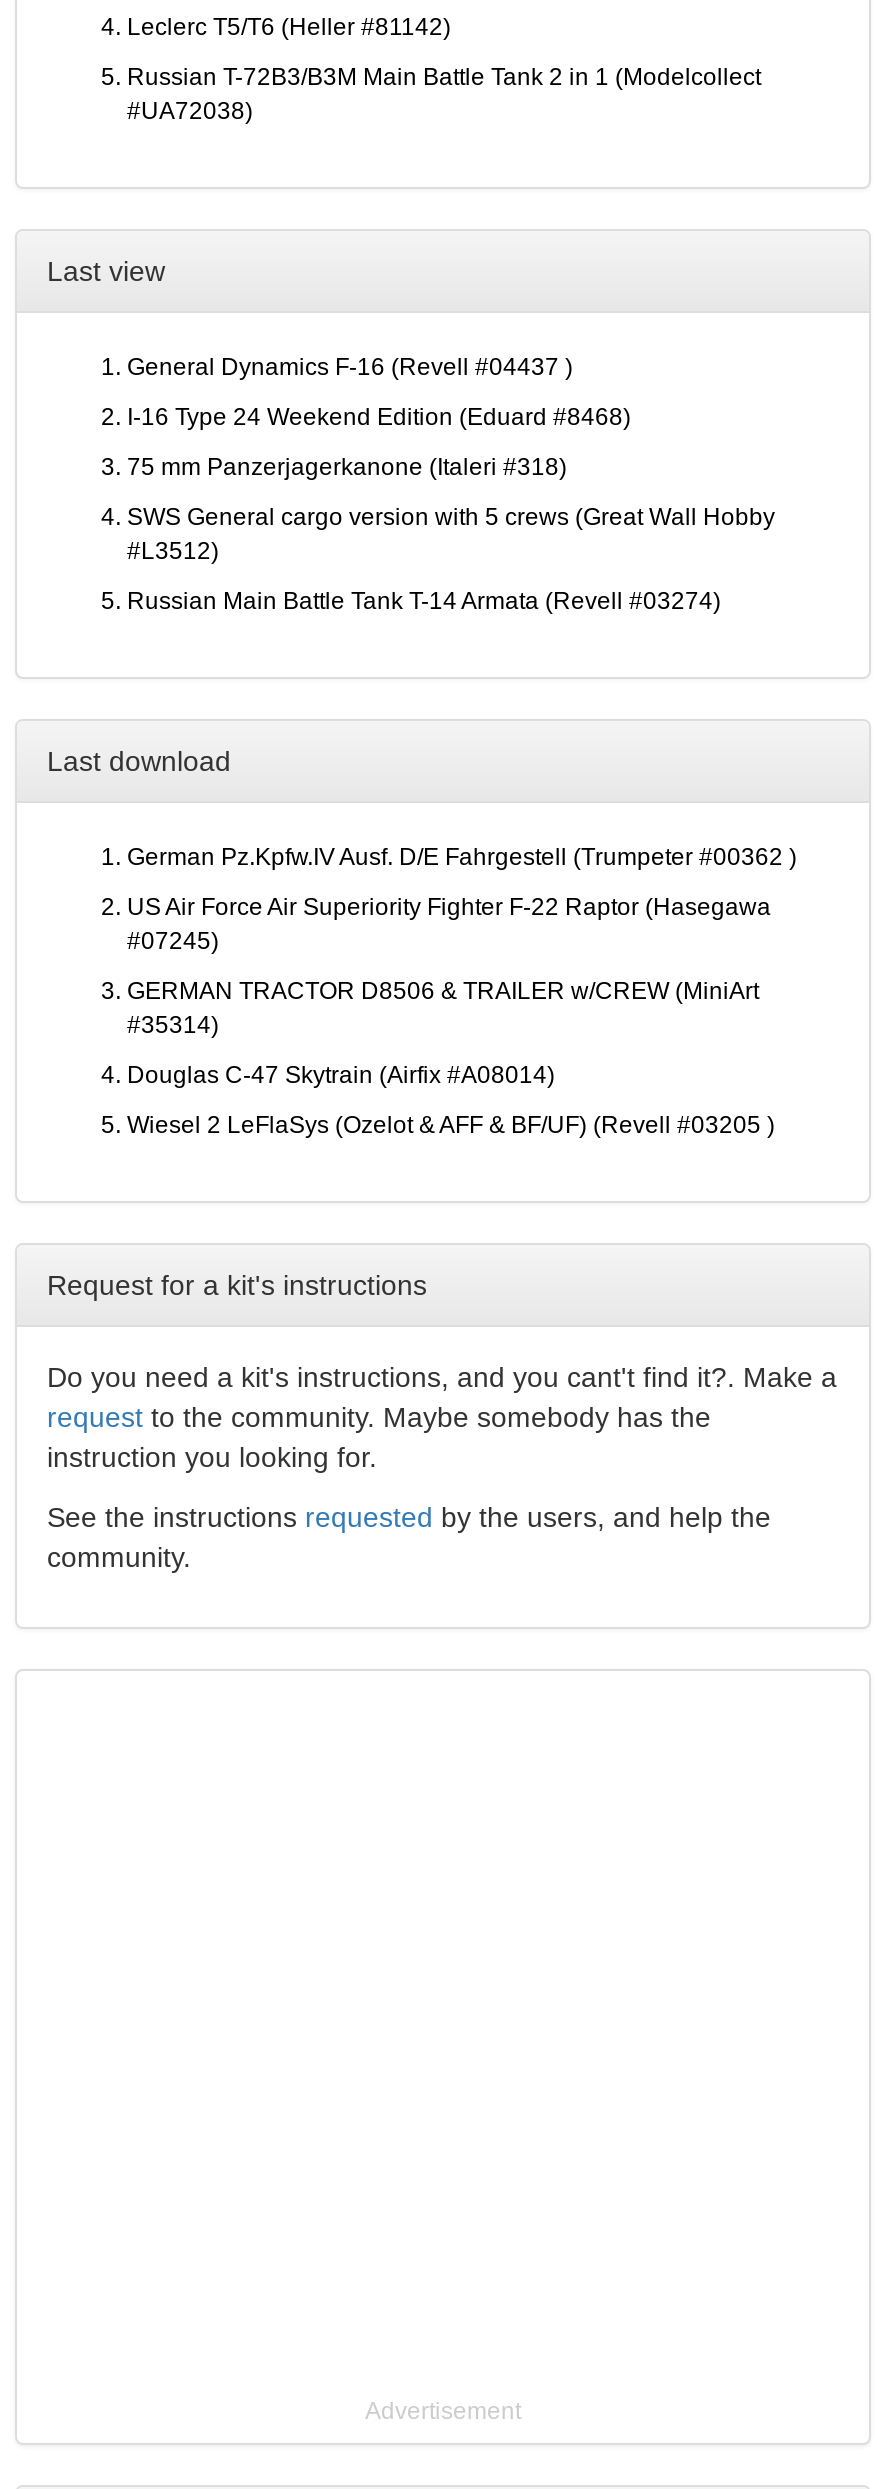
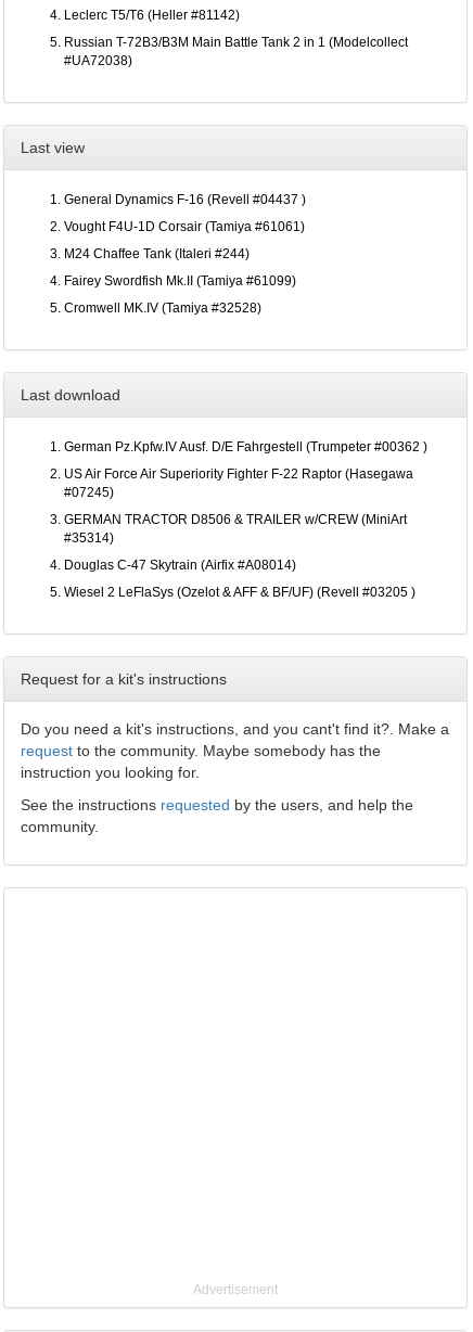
- I-16 Type 24 Weekend Edition (Eduard #8468)
+ Vought F4U-1D Corsair (Tamiya #61061)

- 75 mm Panzerjagerkanone (Italeri #318)
+ M24 Chaffee Tank (Italeri #244)

- SWS General cargo version with 5 crews (Great Wall Hobby
- #L3512)
+ Fairey Swordfish Mk.II (Tamiya #61099)

- Russian Main Battle Tank T-14 Armata (Revell #03274)
+ Cromwell MK.IV (Tamiya #32528)
